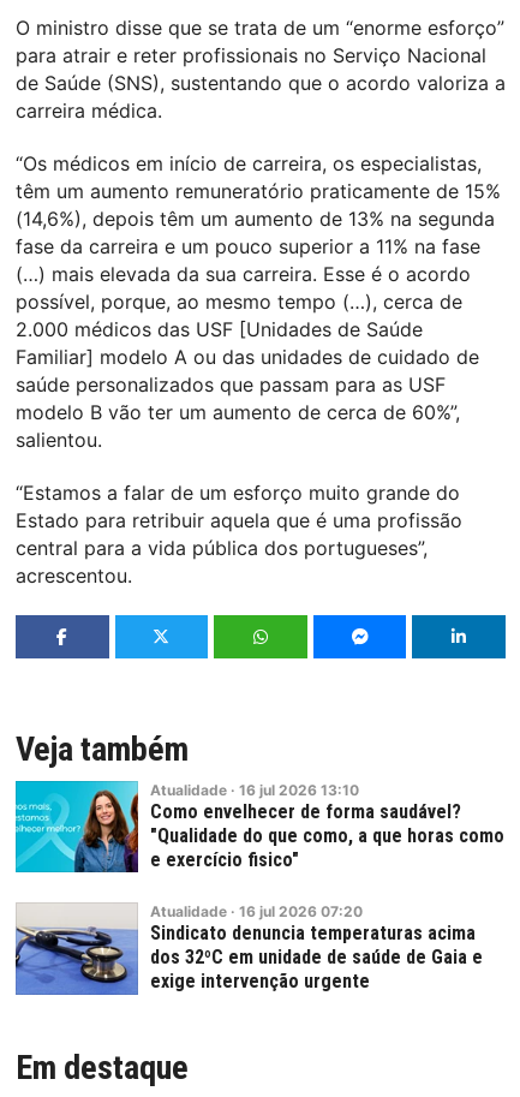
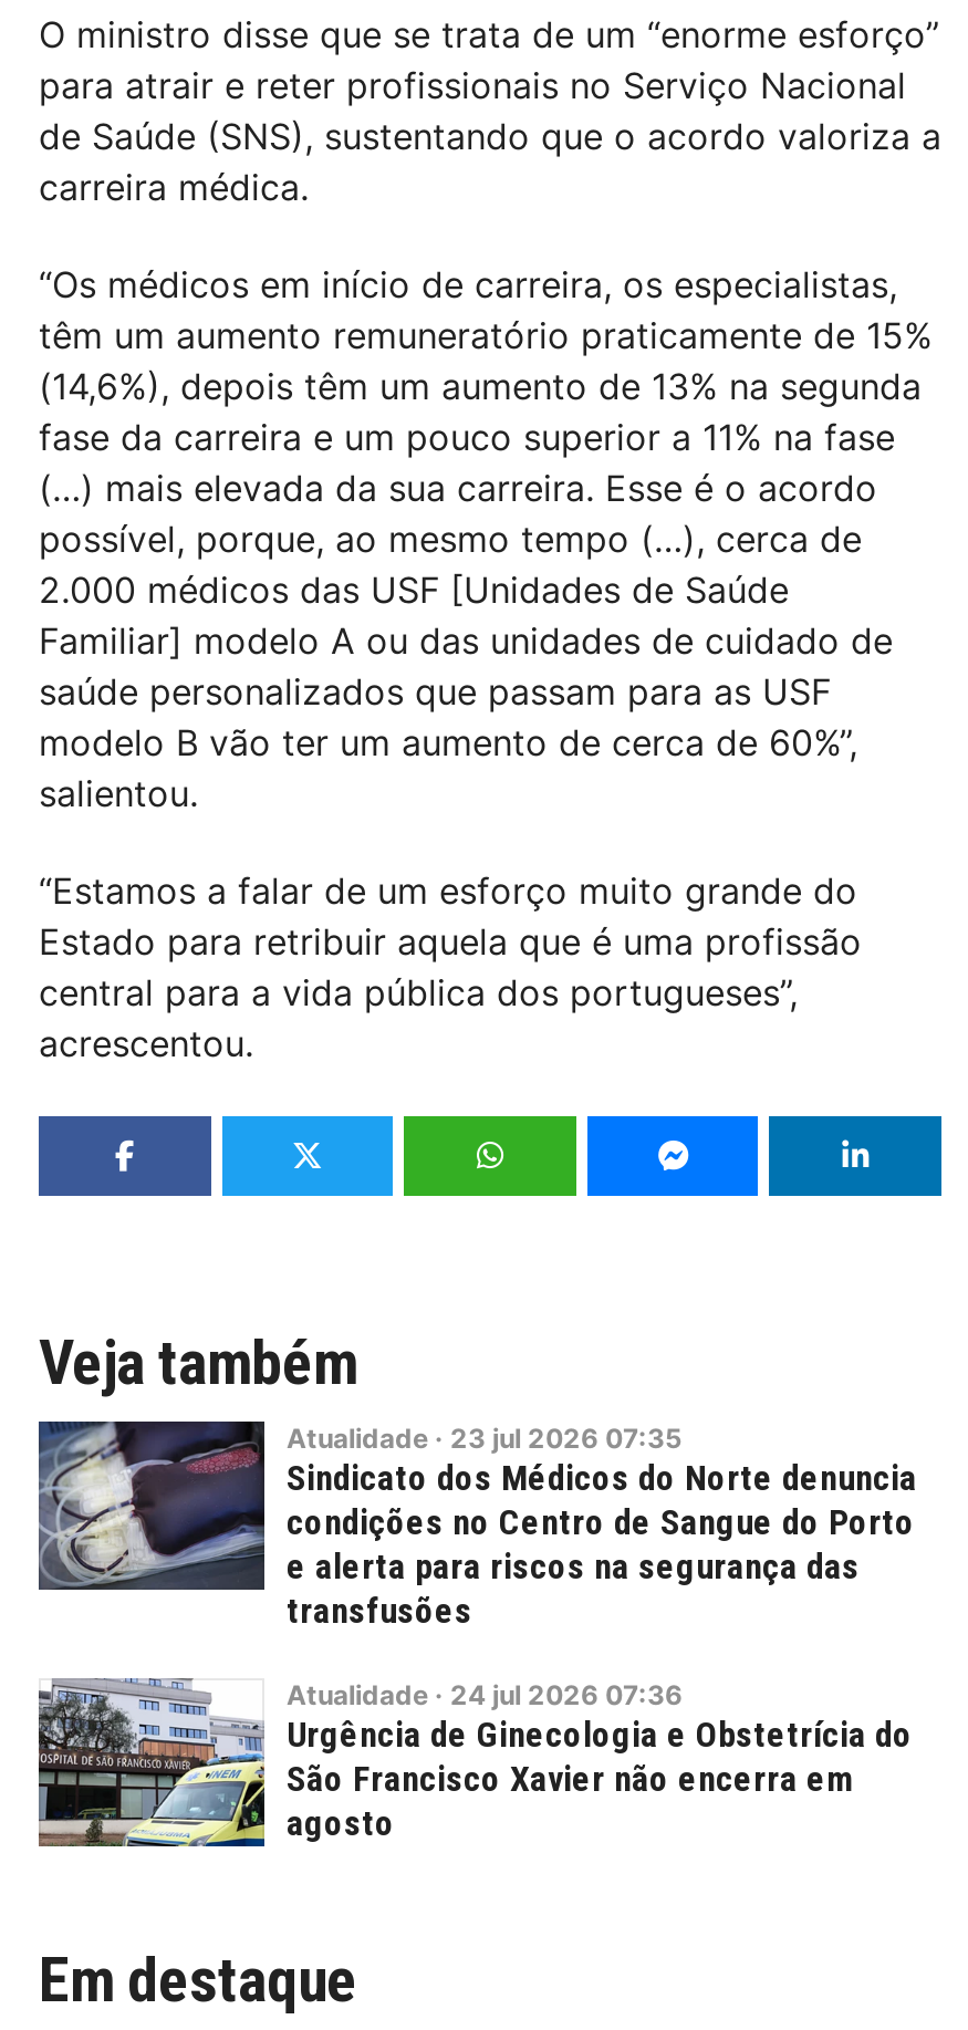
- [image]
- Atualidade · 16 jul 2026 13:10
- Como envelhecer de forma saudável?
- "Qualidade do que como, a que horas como
- e exercício fisico"
+ [image]
+ Atualidade · 23 jul 2026 07:35
+ Sindicato dos Médicos do Norte denuncia
+ condições no Centro de Sangue do Porto
+ e alerta para riscos na segurança das
+ transfusões

- [image]
- Atualidade · 16 jul 2026 07:20
- Sindicato denuncia temperaturas acima
- dos 32ºC em unidade de saúde de Gaia e
- exige intervenção urgente
+ [image]
+ Atualidade · 24 jul 2026 07:36
+ Urgência de Ginecologia e Obstetrícia do
+ São Francisco Xavier não encerra em
+ agosto
